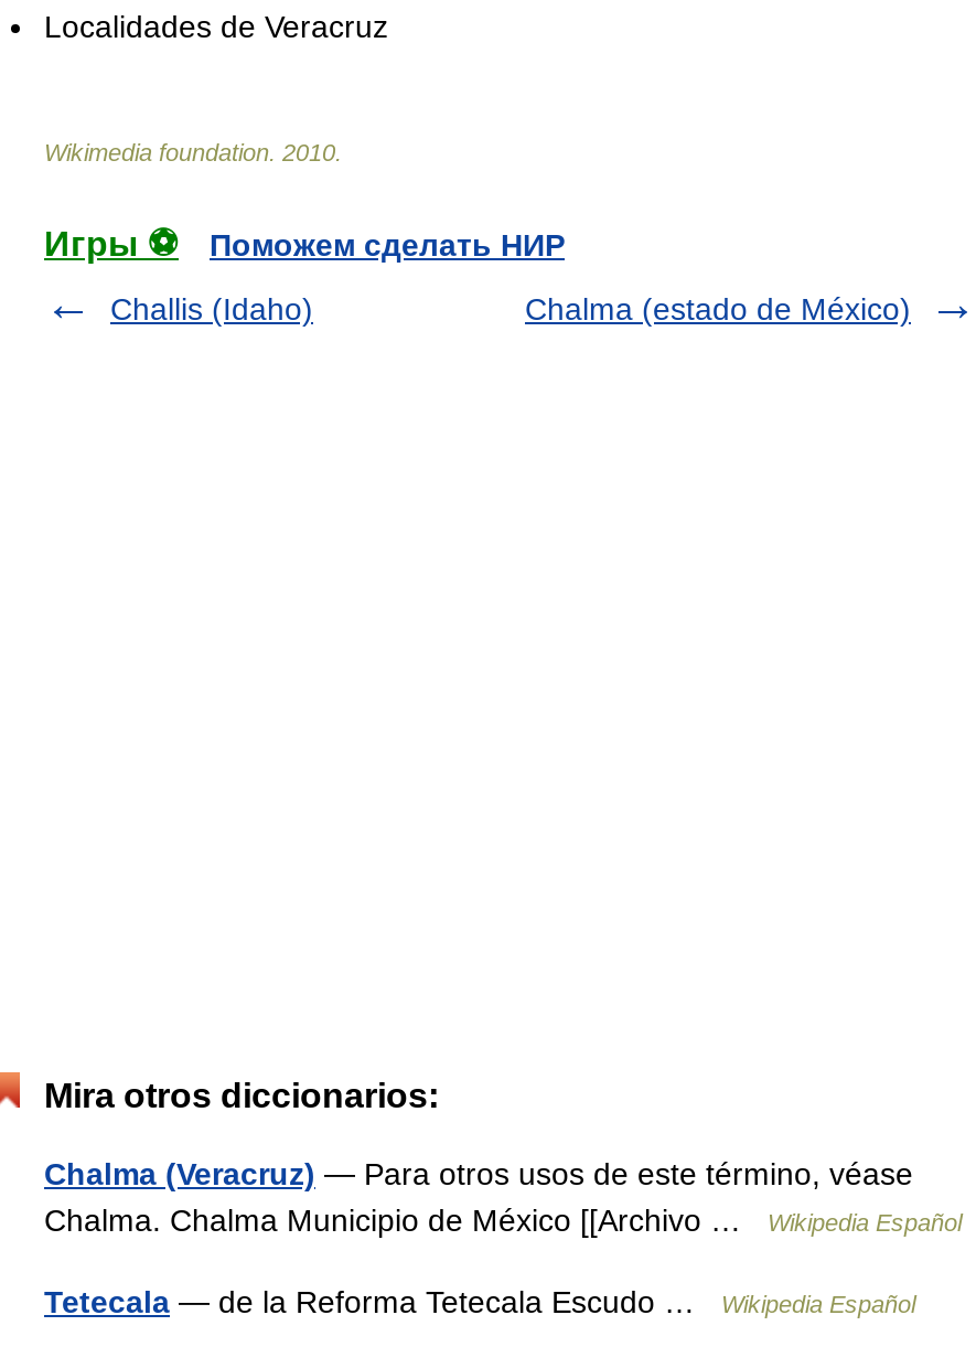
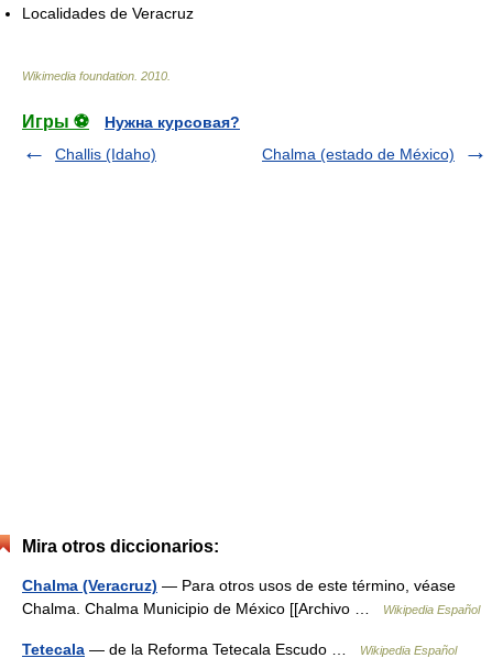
- Поможем сделать НИР
+ Нужна курсовая?
